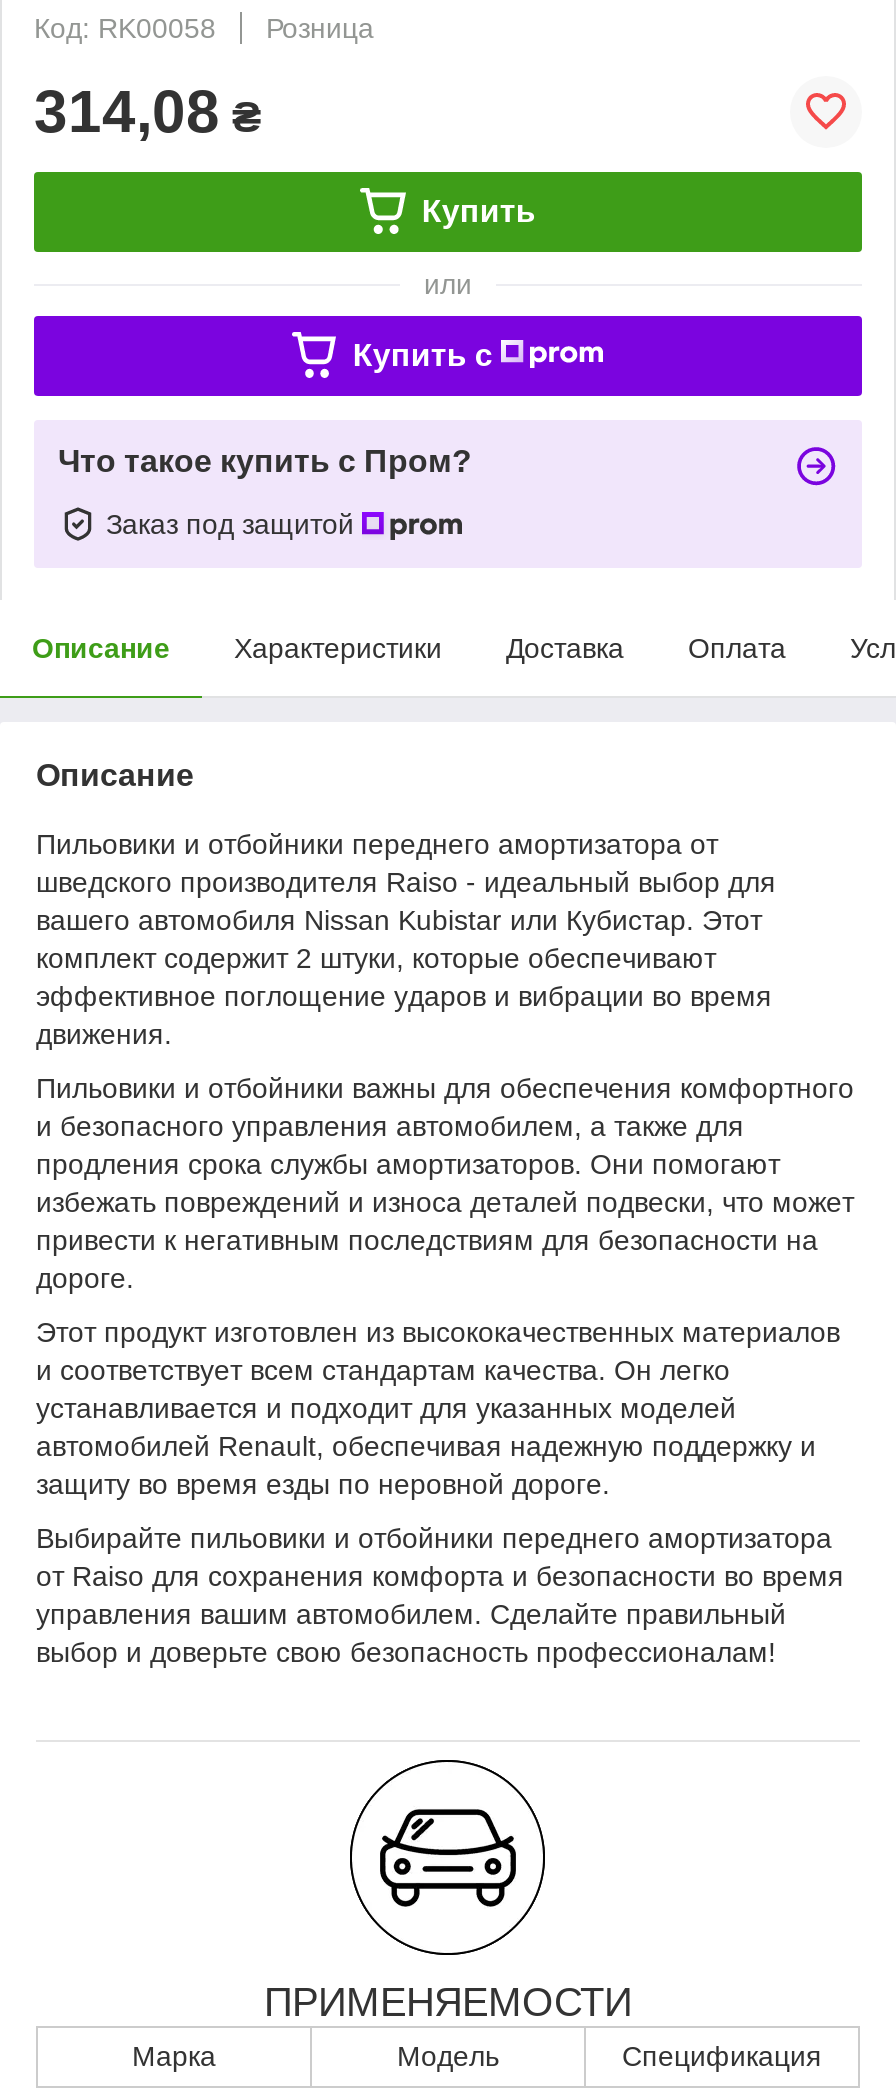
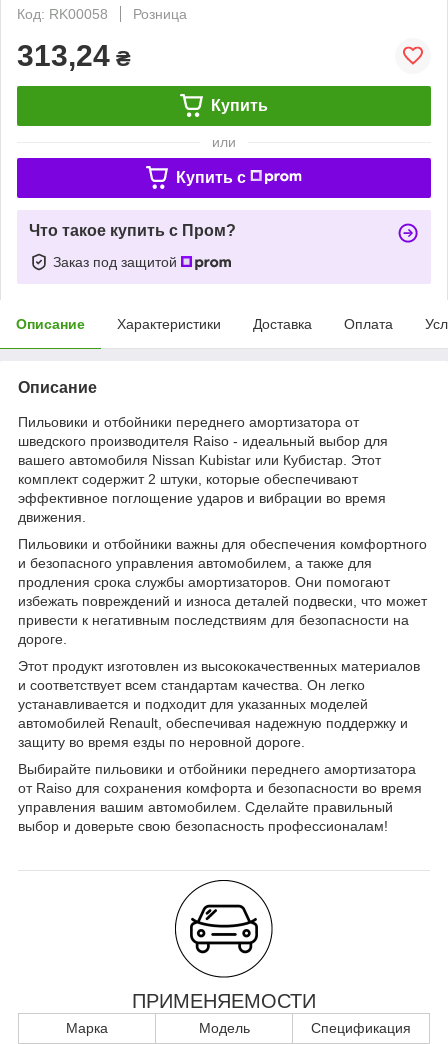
- 314,08 ₴
+ 313,24 ₴
